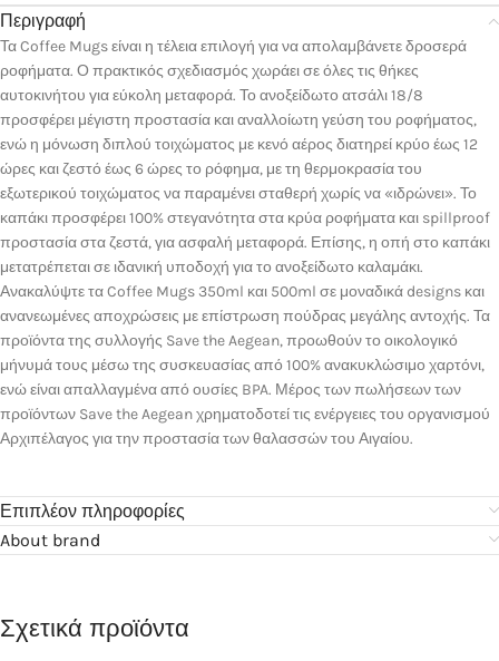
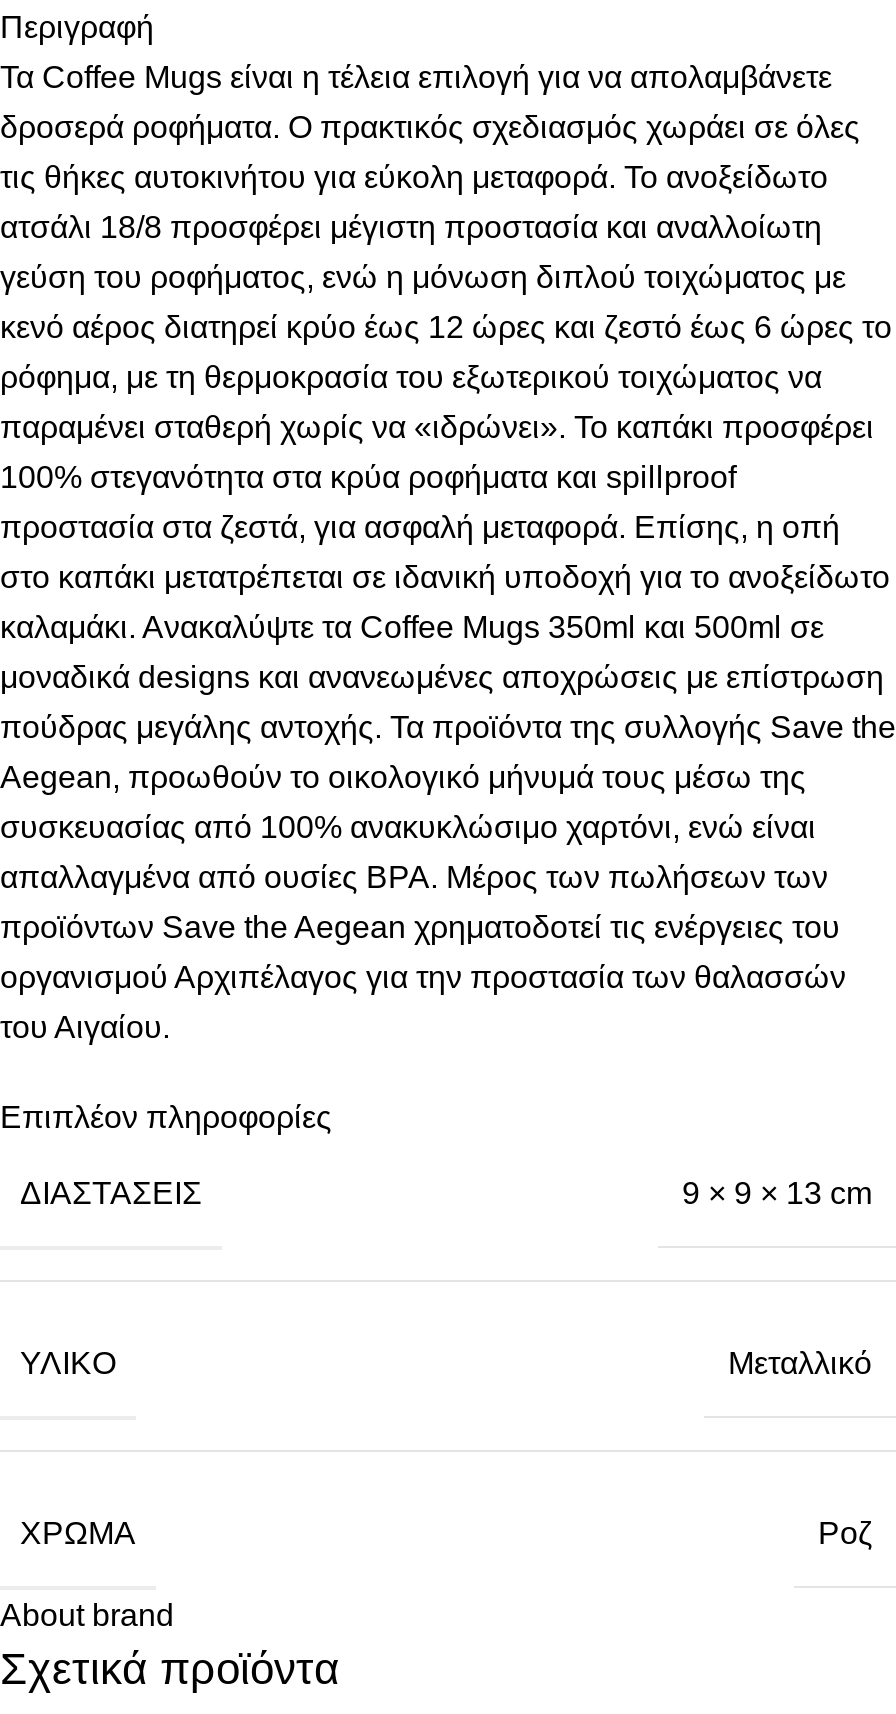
+ ΔΙΑΣΤΆΣΕΙΣ
+ 9 × 9 × 13 cm

+ ΥΛΙΚΌ
+ Μεταλλικό

+ ΧΡΏΜΑ
+ Ροζ

moved down: About brand
